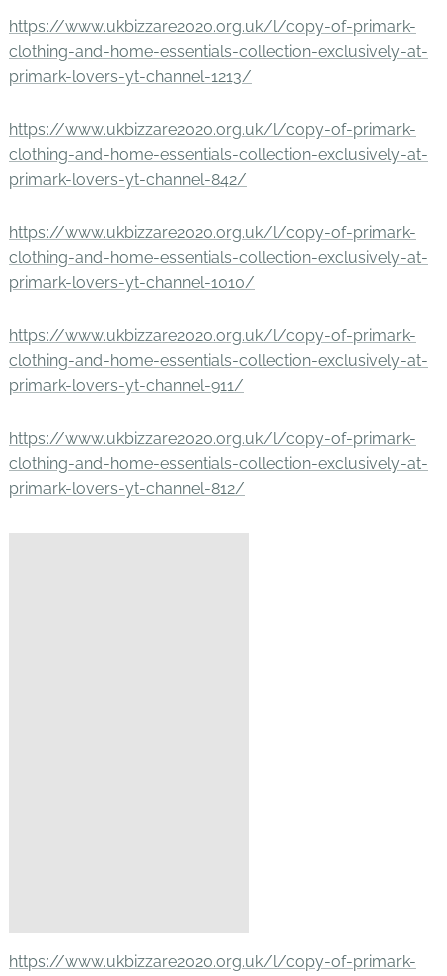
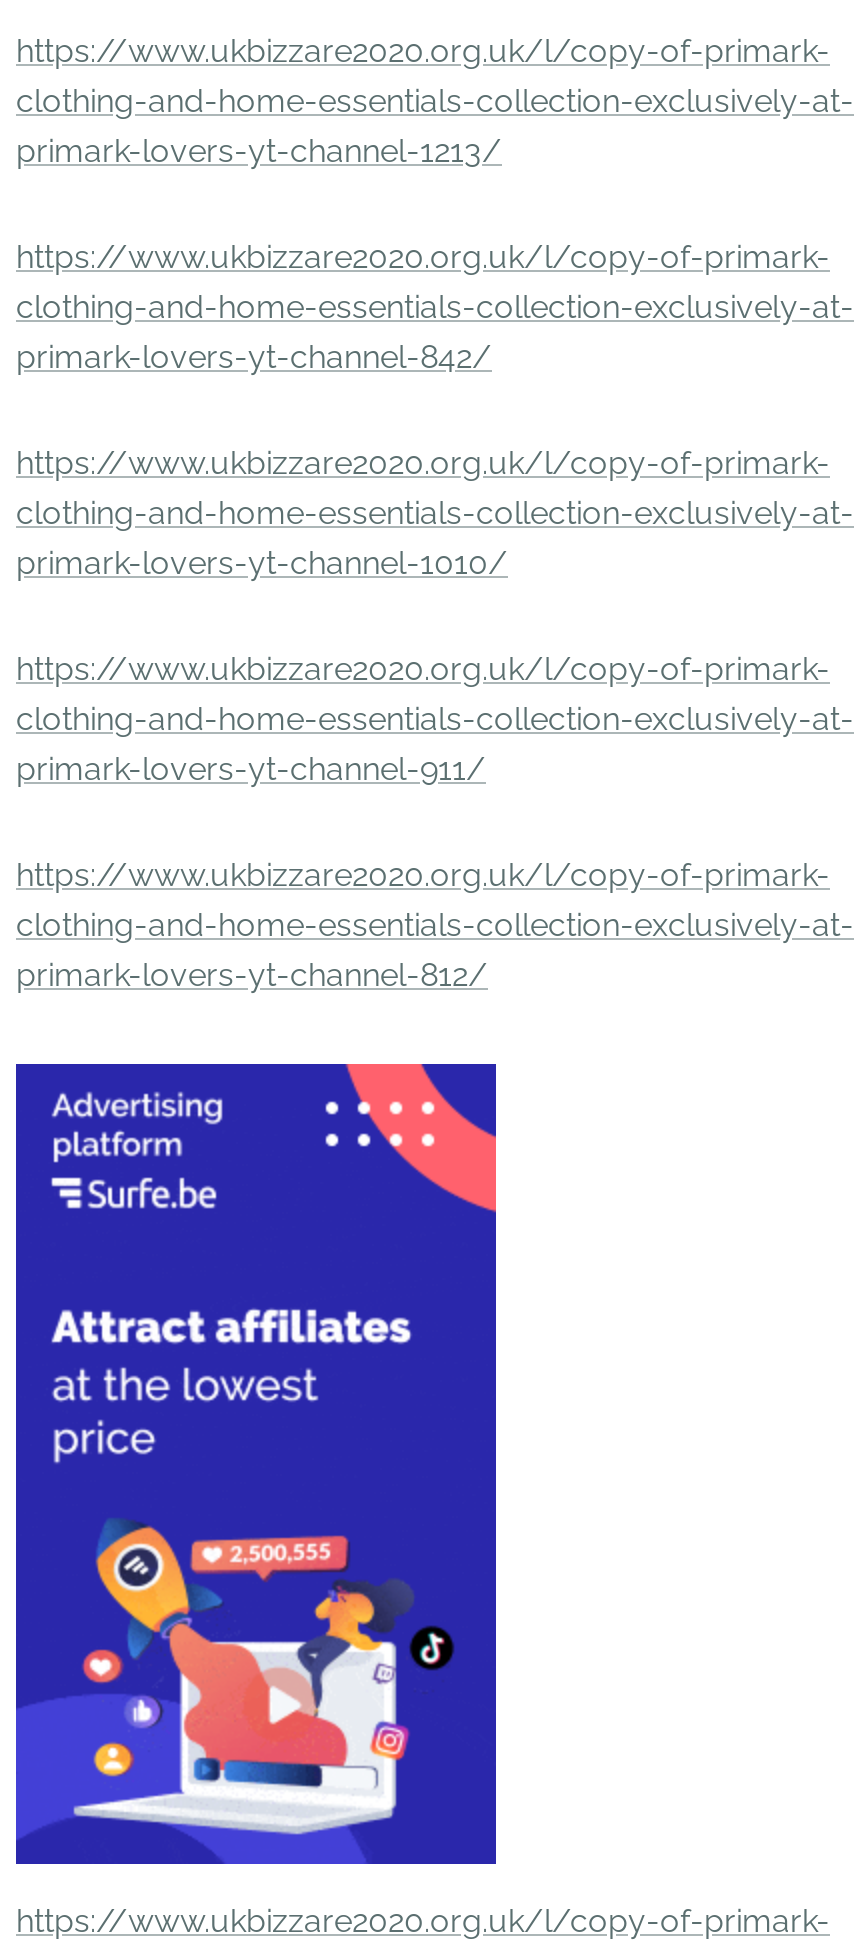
+ [image]
